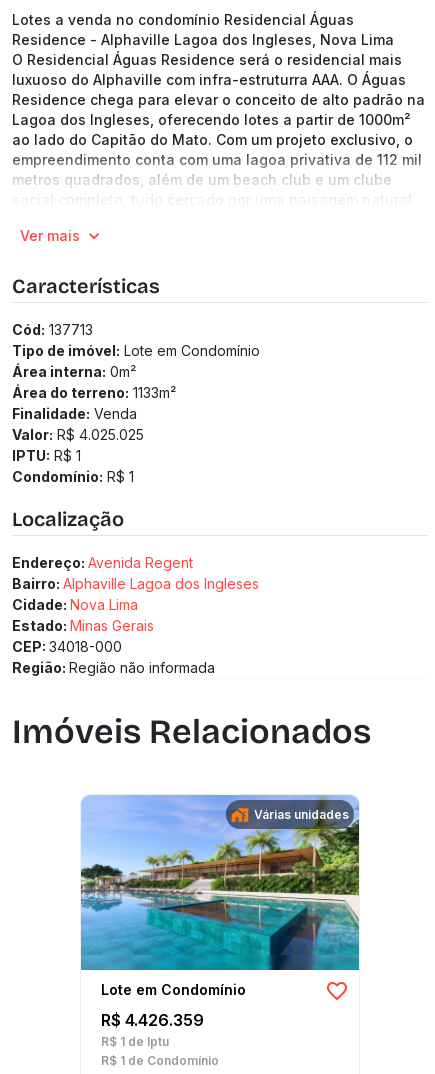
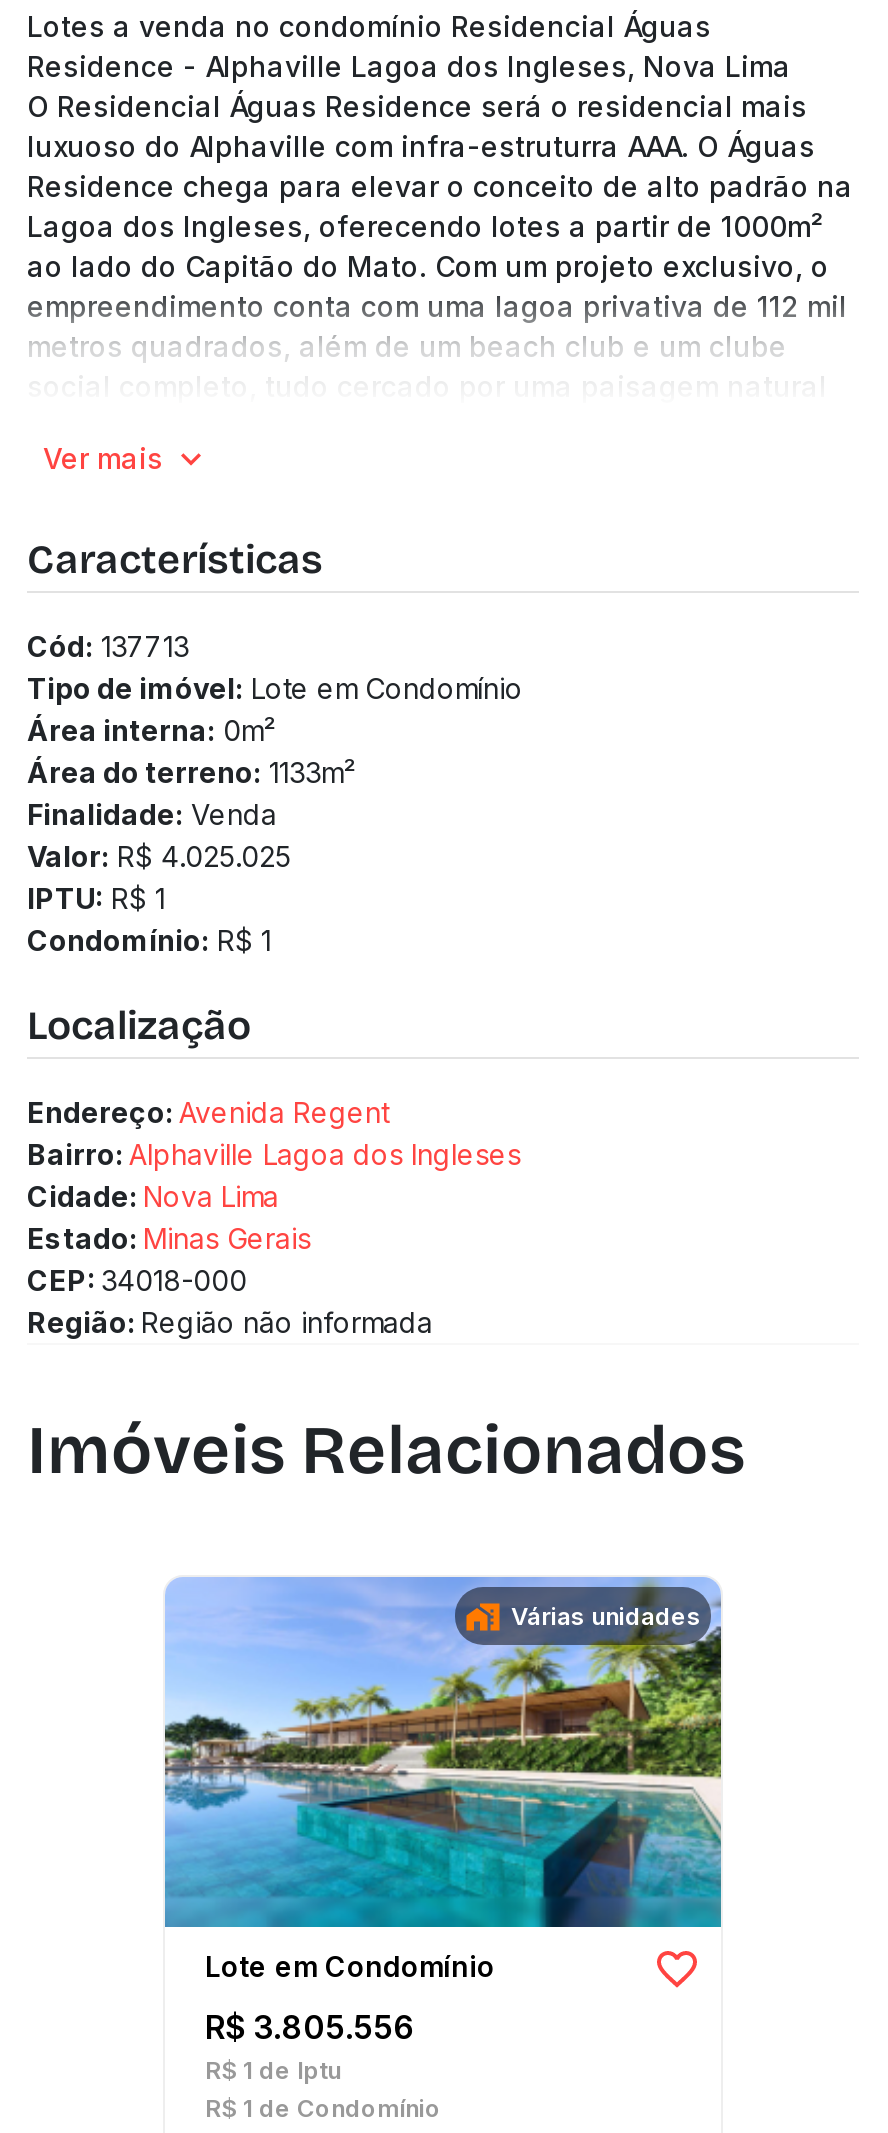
- R$ 4.426.359
+ R$ 3.805.556
